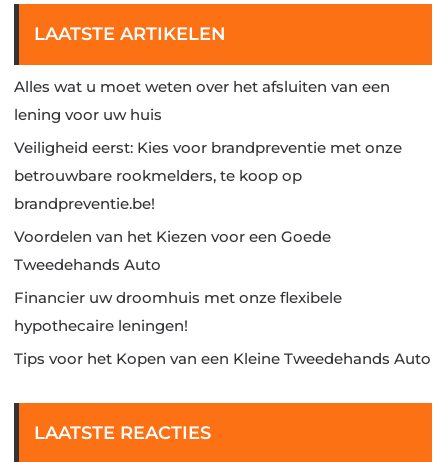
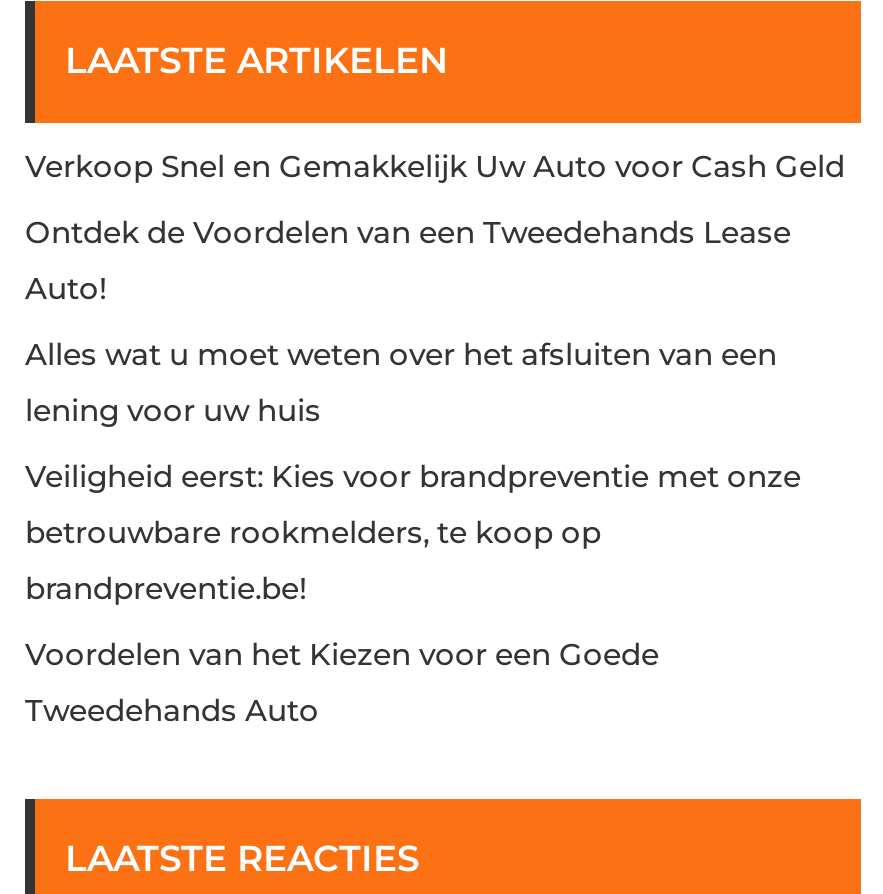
+ Verkoop Snel en Gemakkelijk Uw Auto voor Cash Geld
+ Ontdek de Voordelen van een Tweedehands Lease
+ Auto!

moved down: Alles wat u moet weten over het afsluiten van een | lening voor uw huis | Veiligheid eerst: Kies voor brandpreventie met onze | betrouwbare rookmelders, te koop op | brandpreventie.be! | Voordelen van het Kiezen voor een Goede | Tweedehands Auto

- Financier uw droomhuis met onze flexibele
- hypothecaire leningen!
- Tips voor het Kopen van een Kleine Tweedehands Auto
